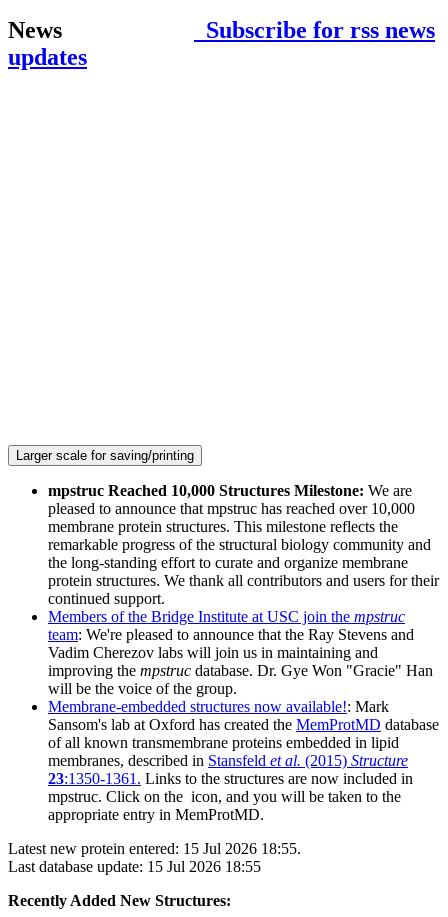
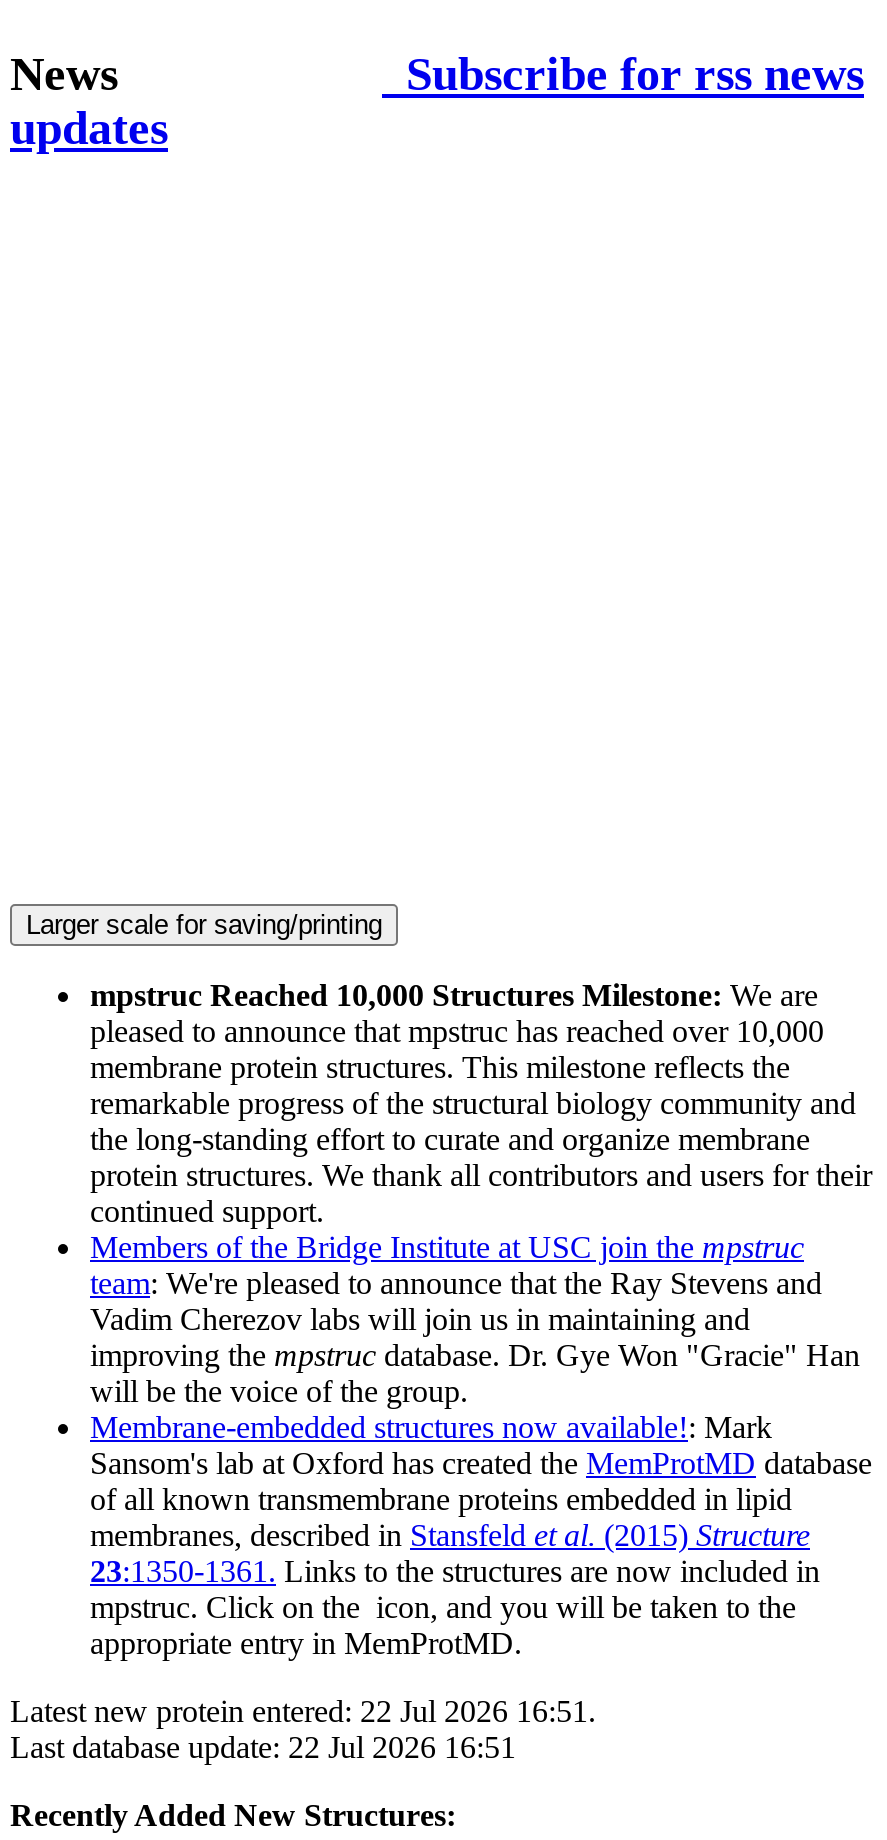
- Latest new protein entered: 15 Jul 2026 18:55.
+ Latest new protein entered: 22 Jul 2026 16:51.

- Last database update: 15 Jul 2026 18:55
+ Last database update: 22 Jul 2026 16:51
